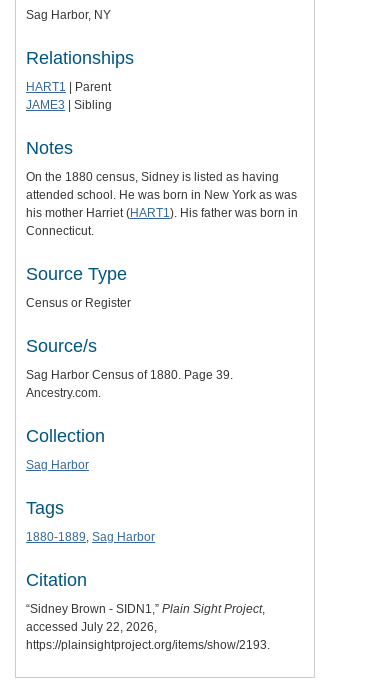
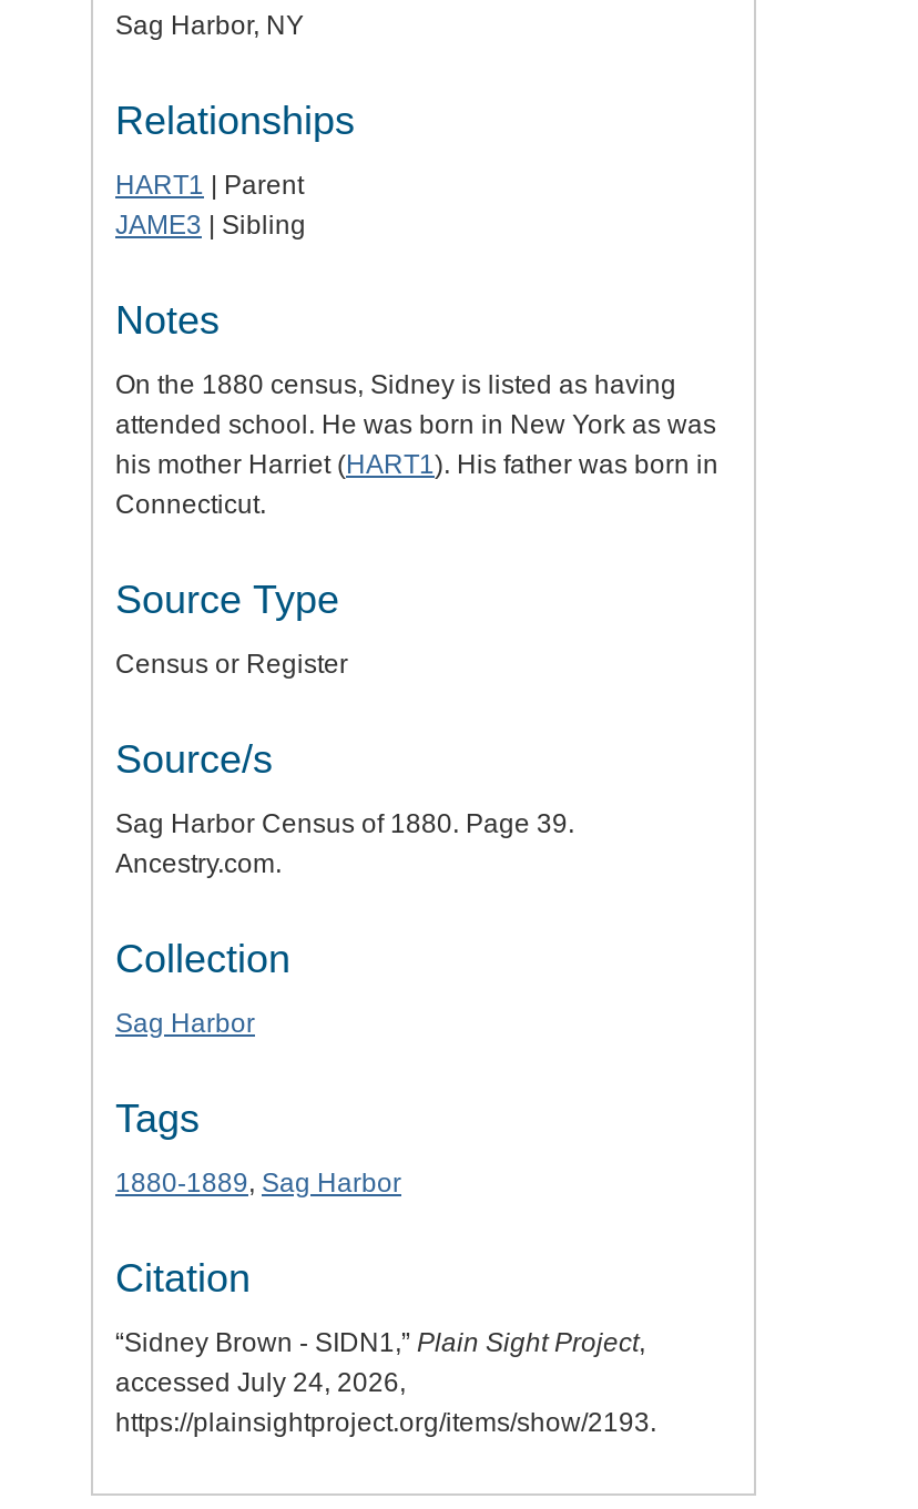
- accessed July 22, 2026,
+ accessed July 24, 2026,
